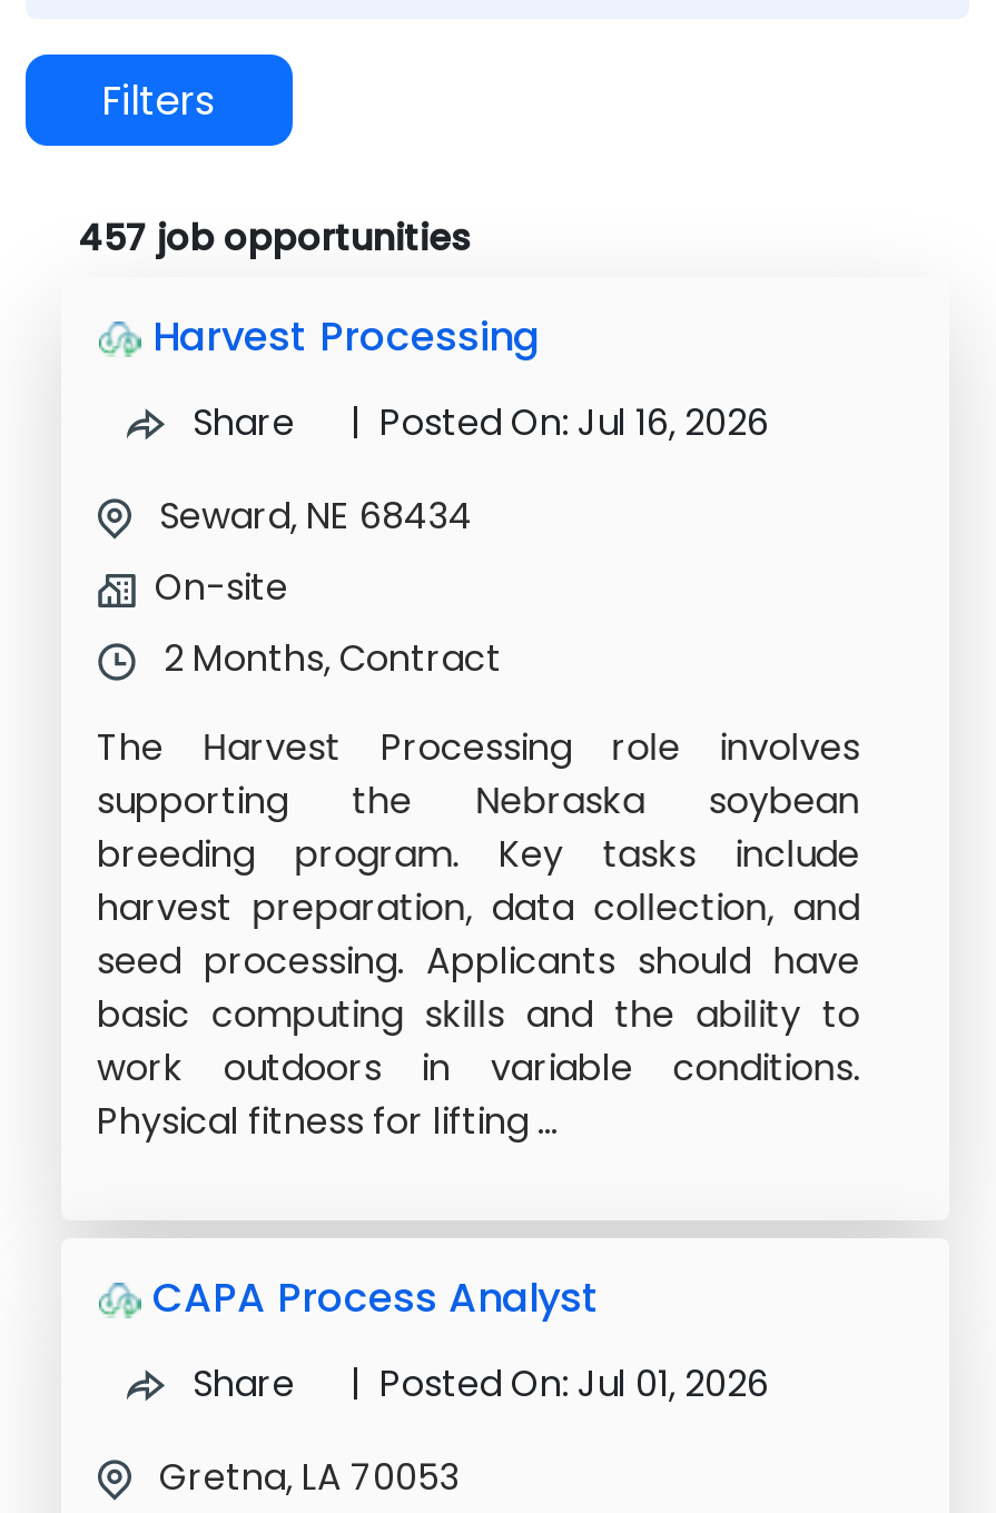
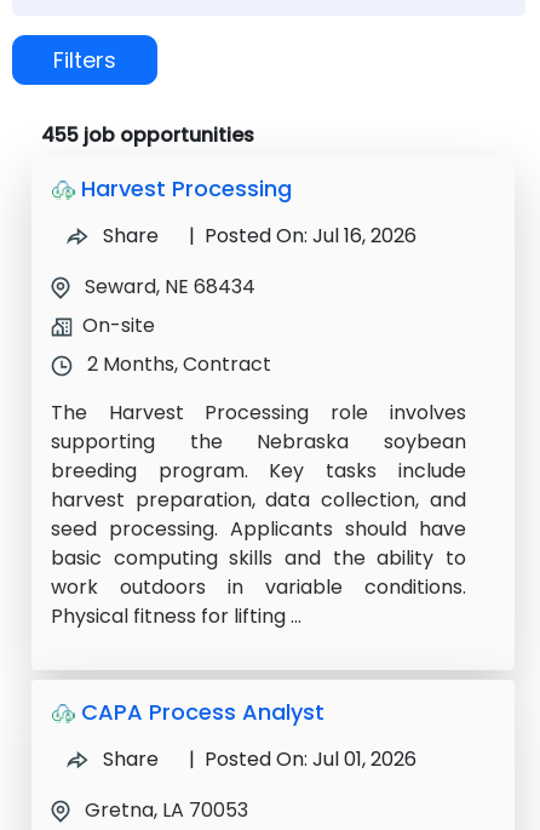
- 457 job opportunities
+ 455 job opportunities
